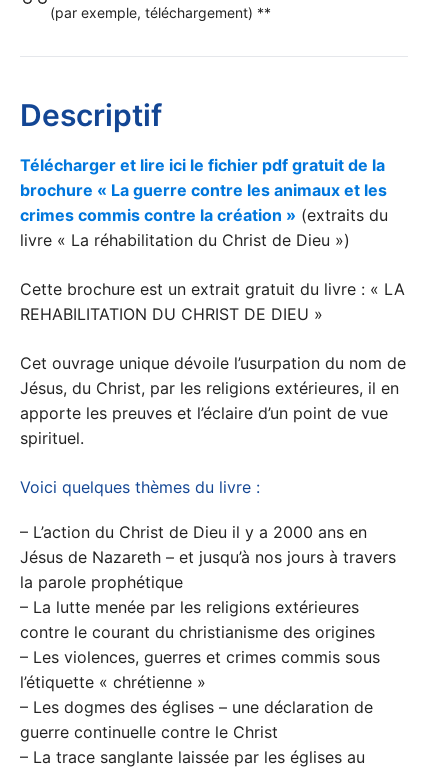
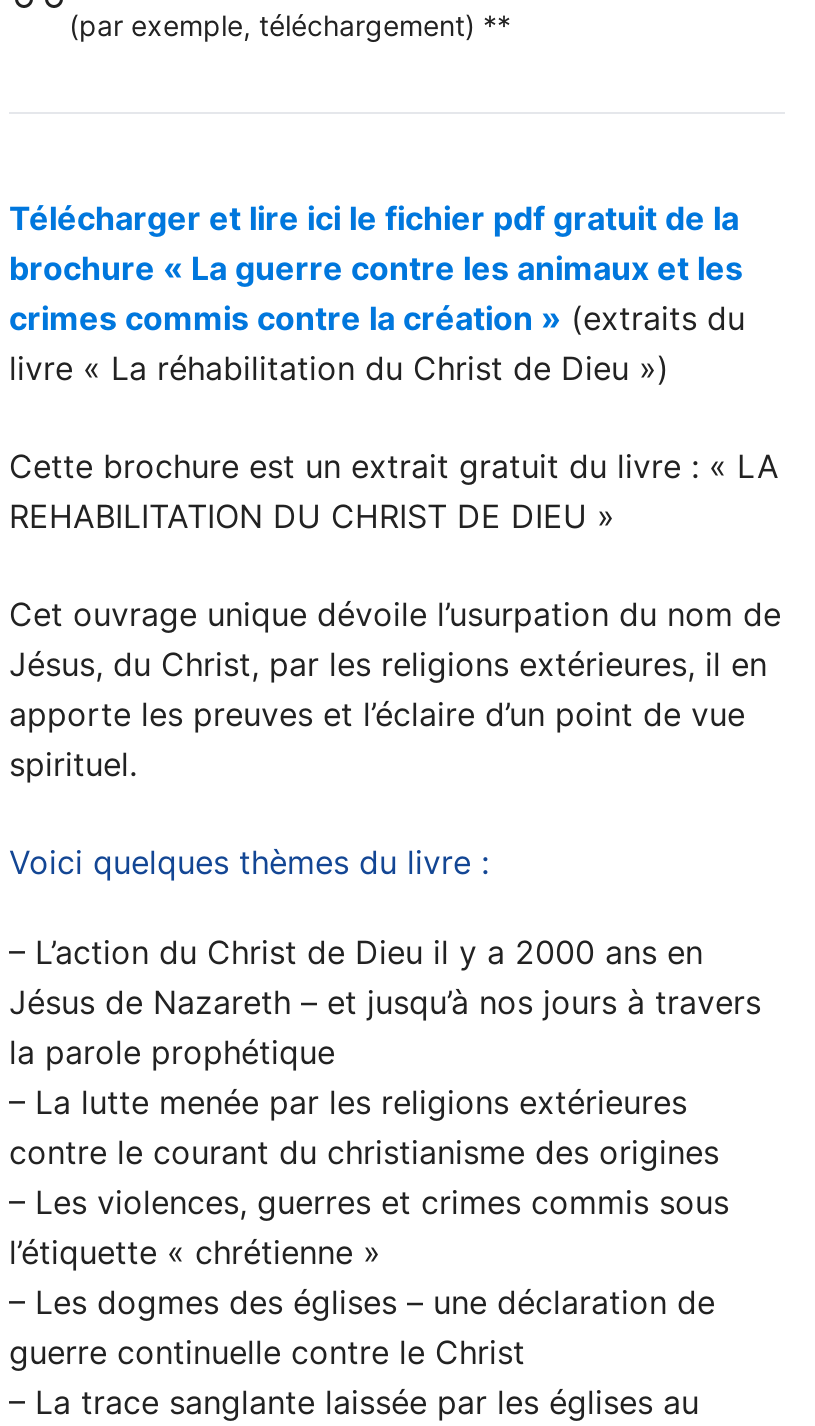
- Descriptif
